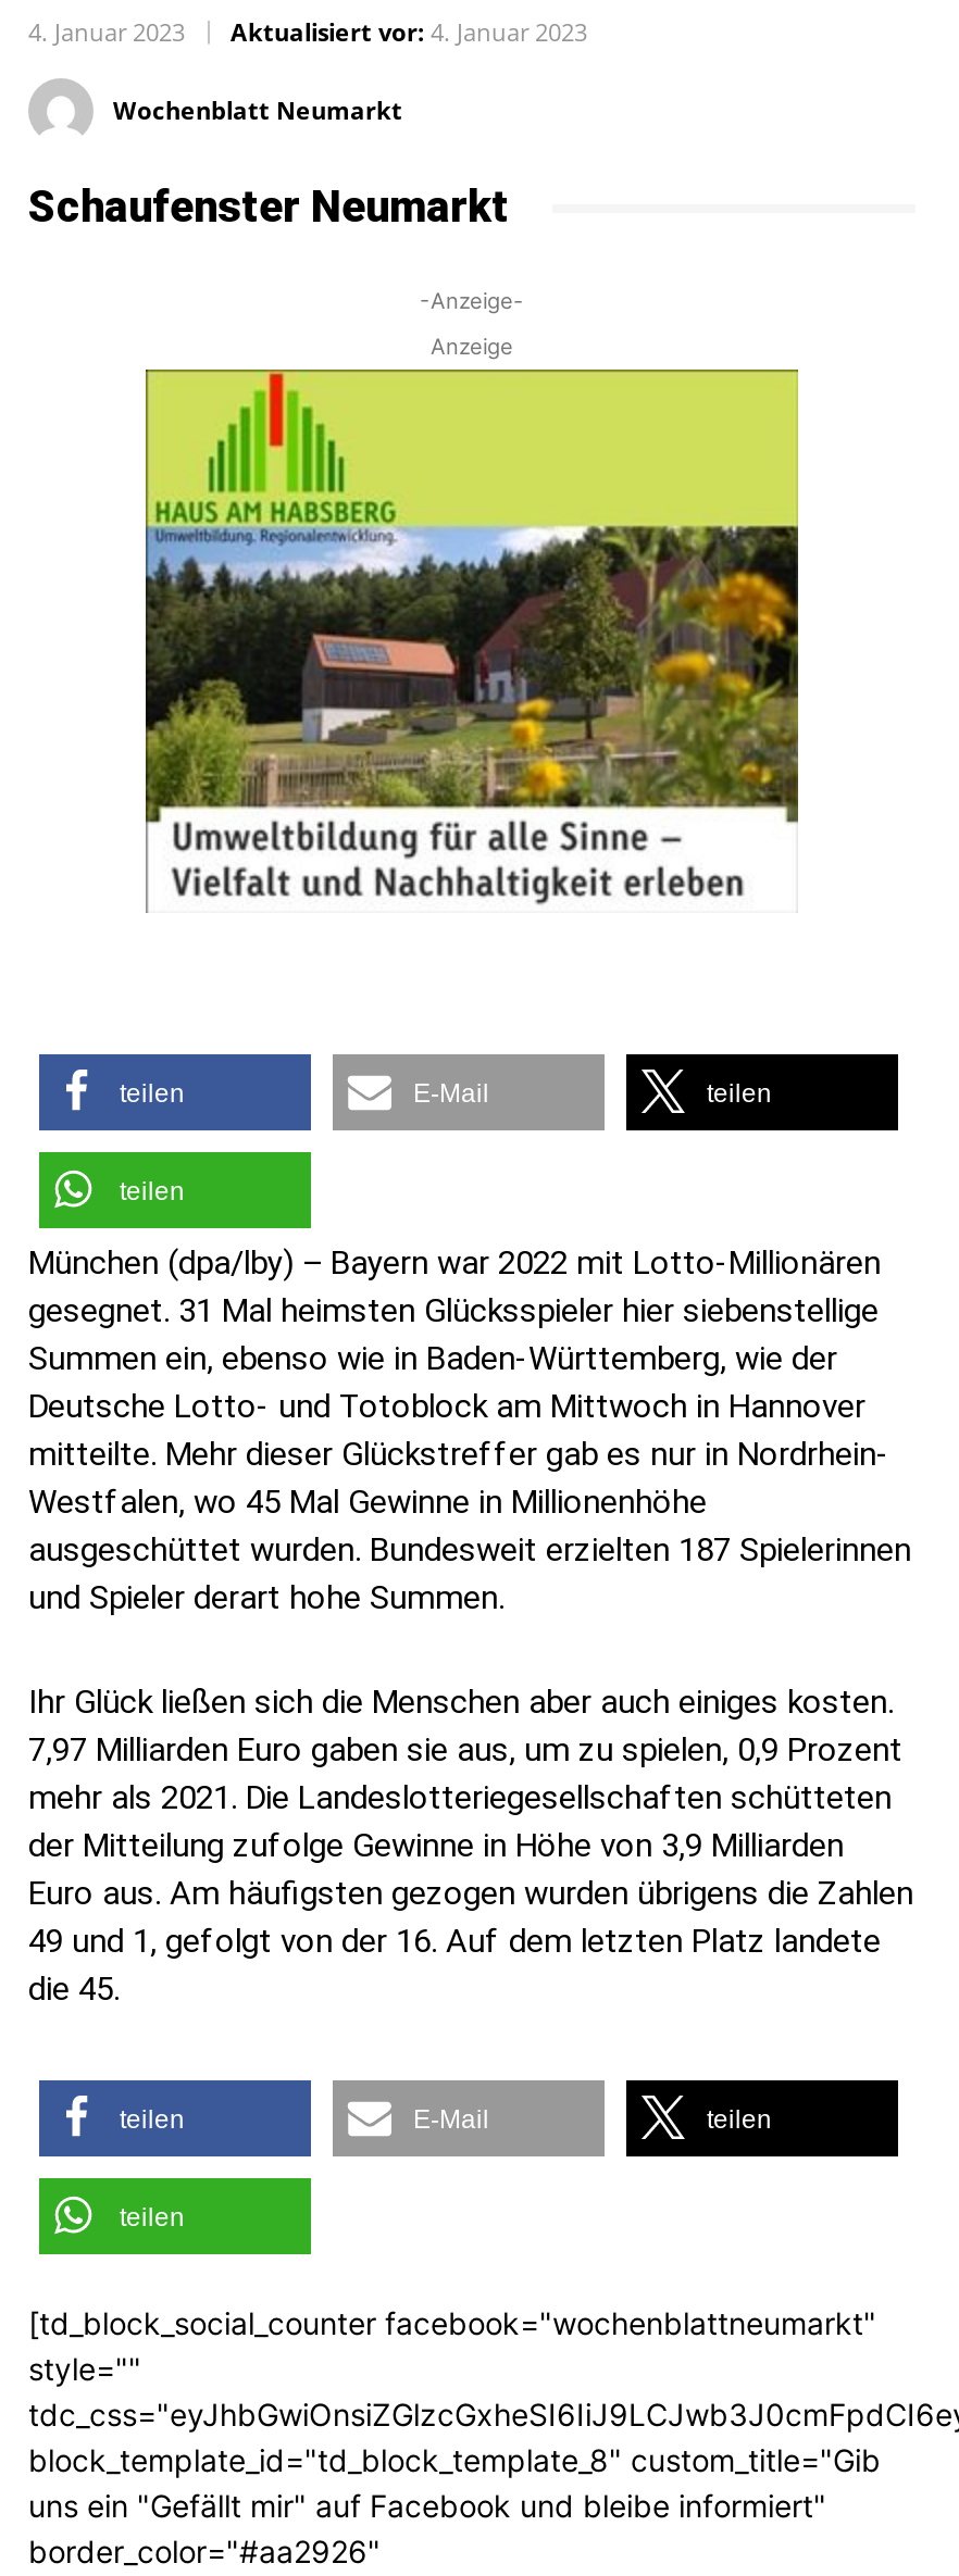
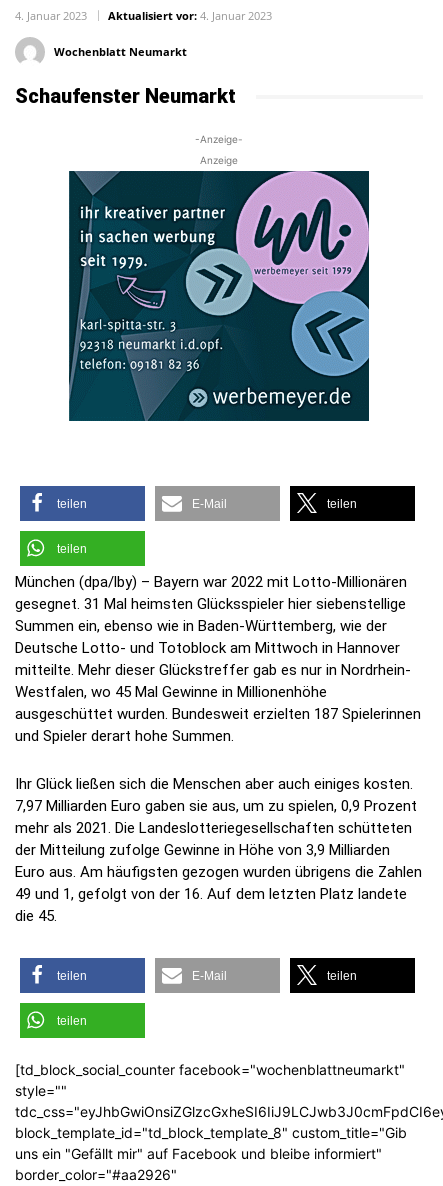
- [image]
+ [image]
